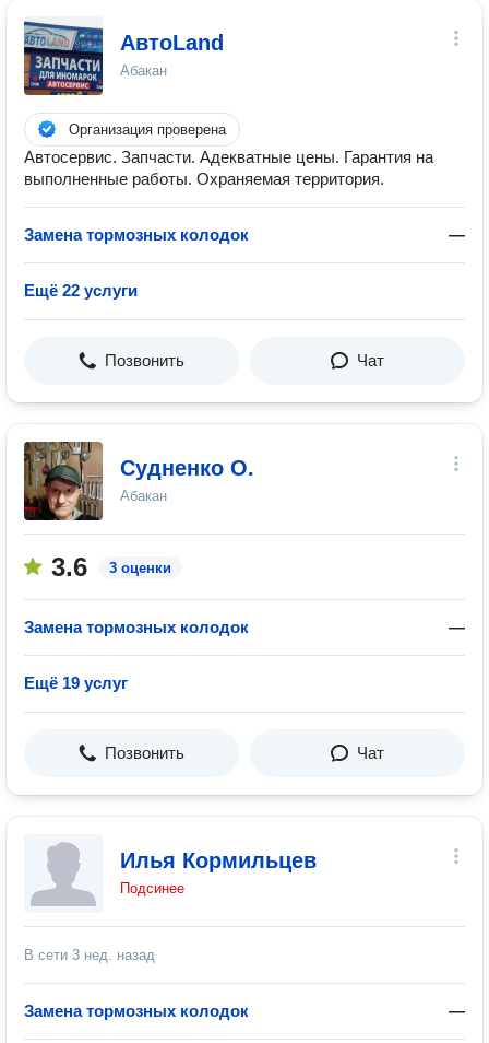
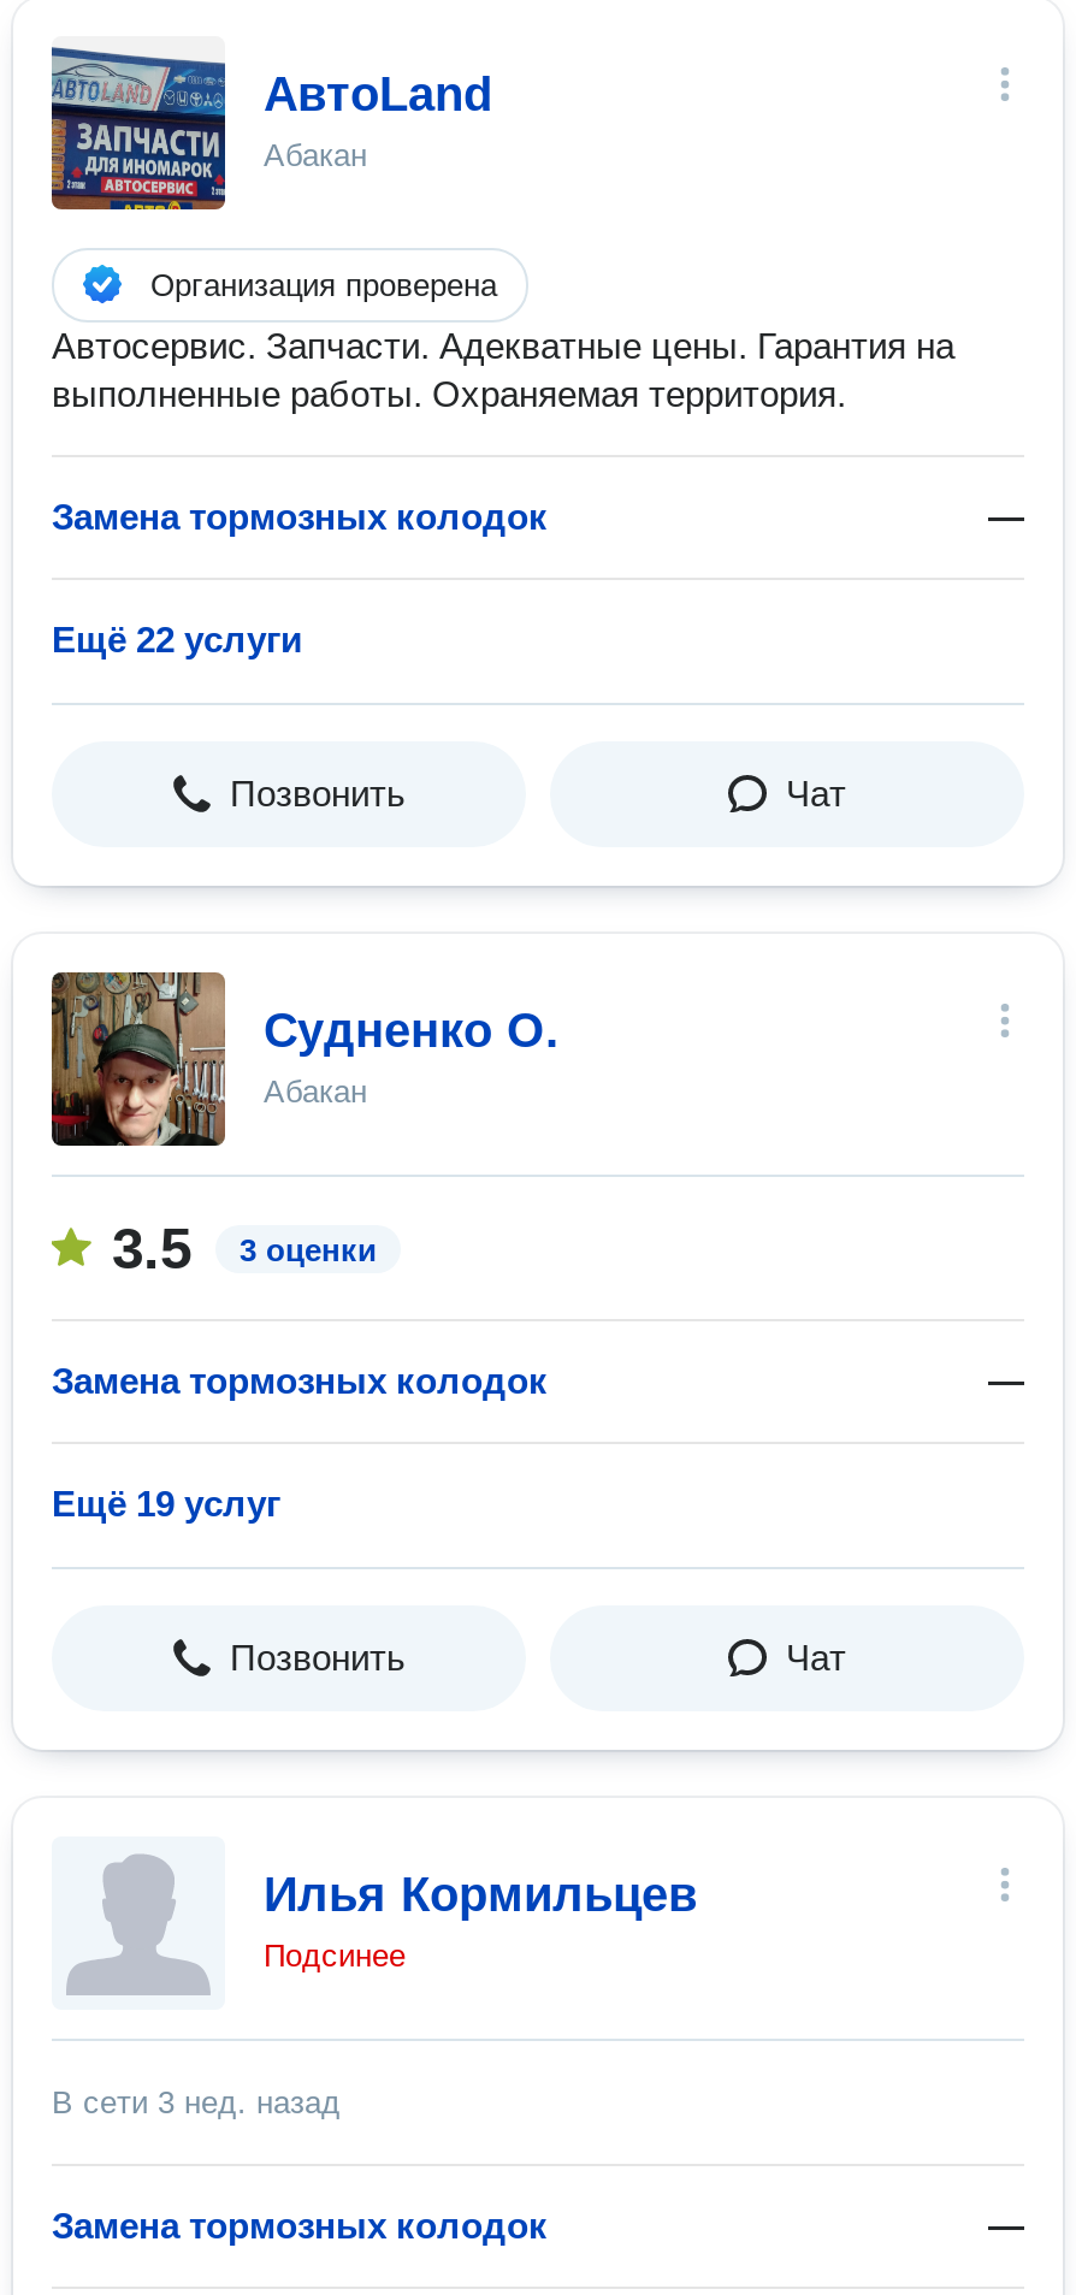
- 3.6 3 оценки
+ 3.5 3 оценки
